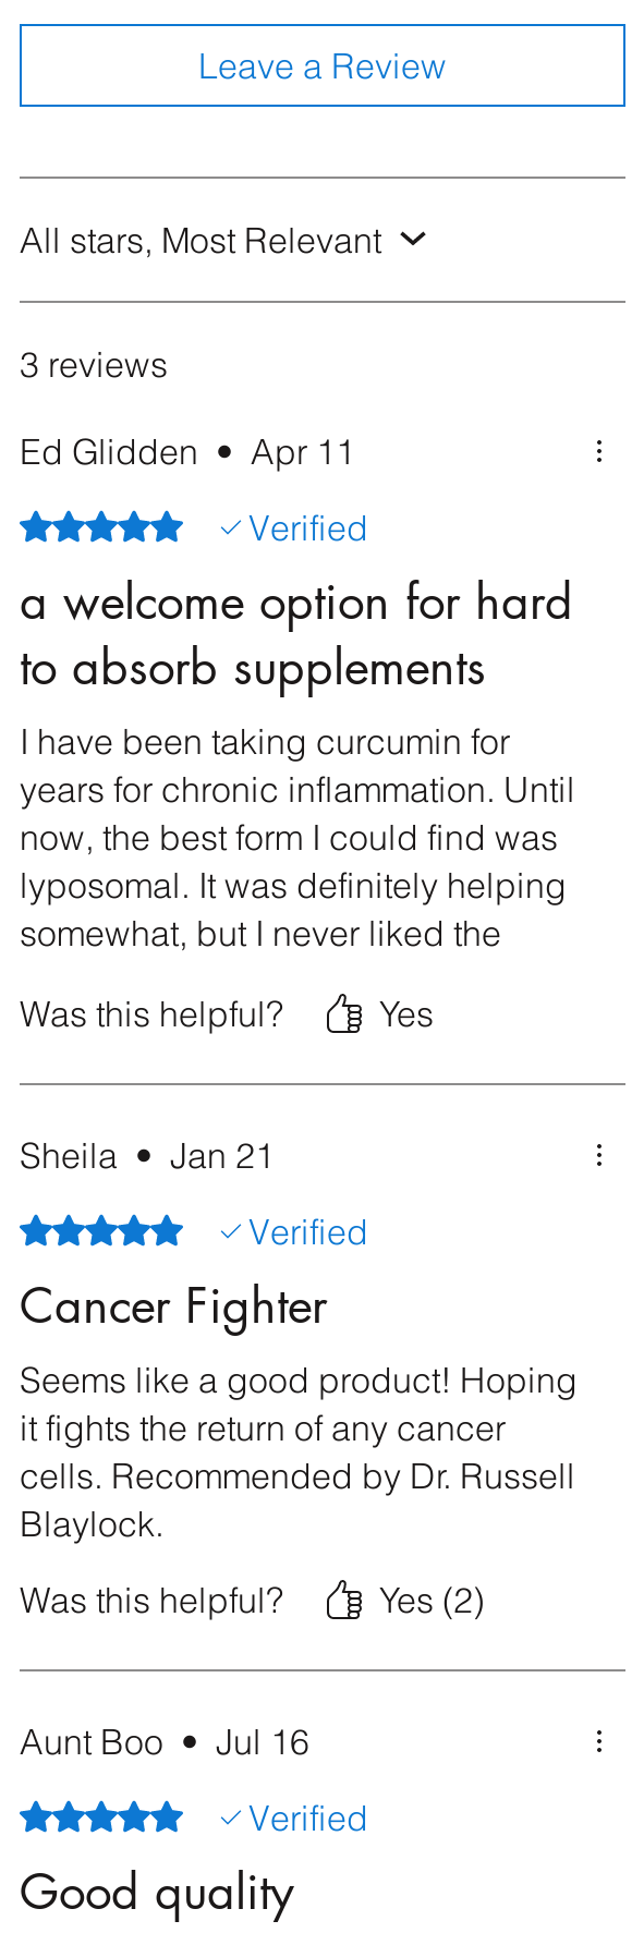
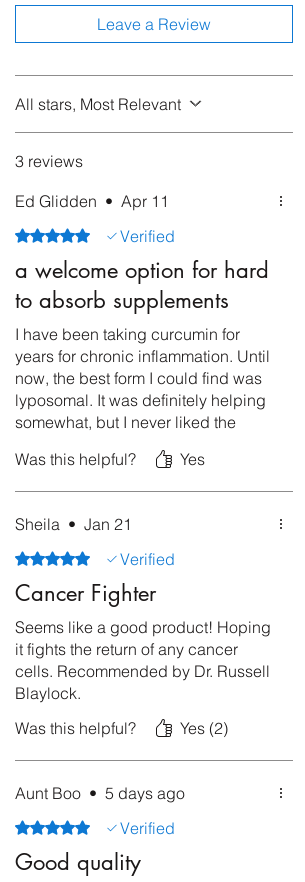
- Aunt Boo • Jul 16
+ Aunt Boo • 5 days ago
